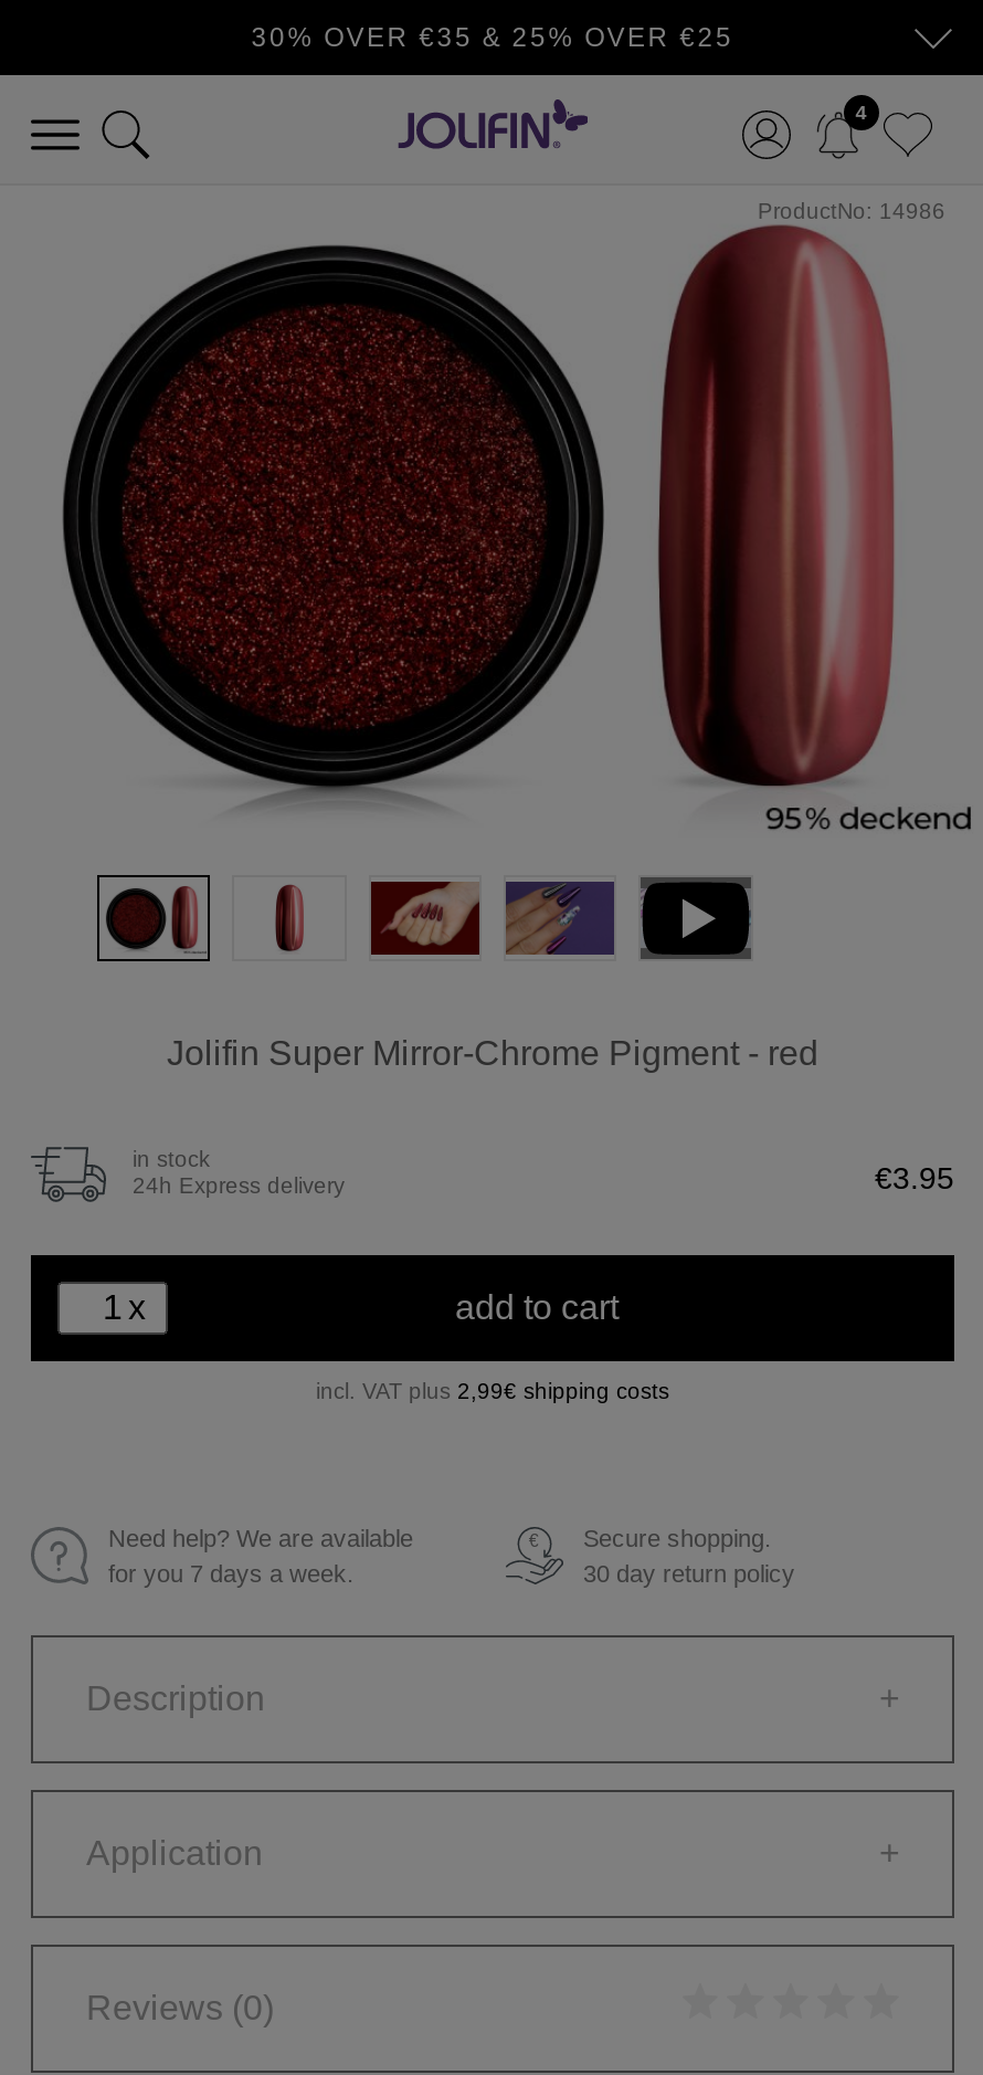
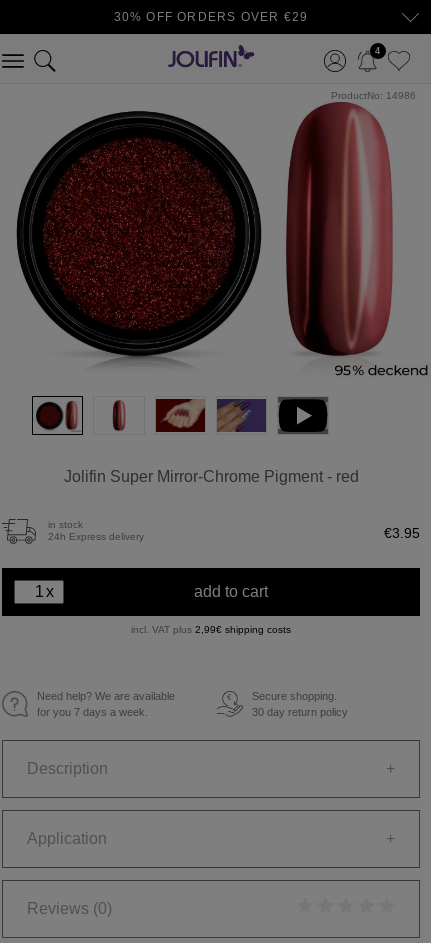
- 30% OVER €35 & 25% OVER €25
+ 30% OFF ORDERS OVER €29
